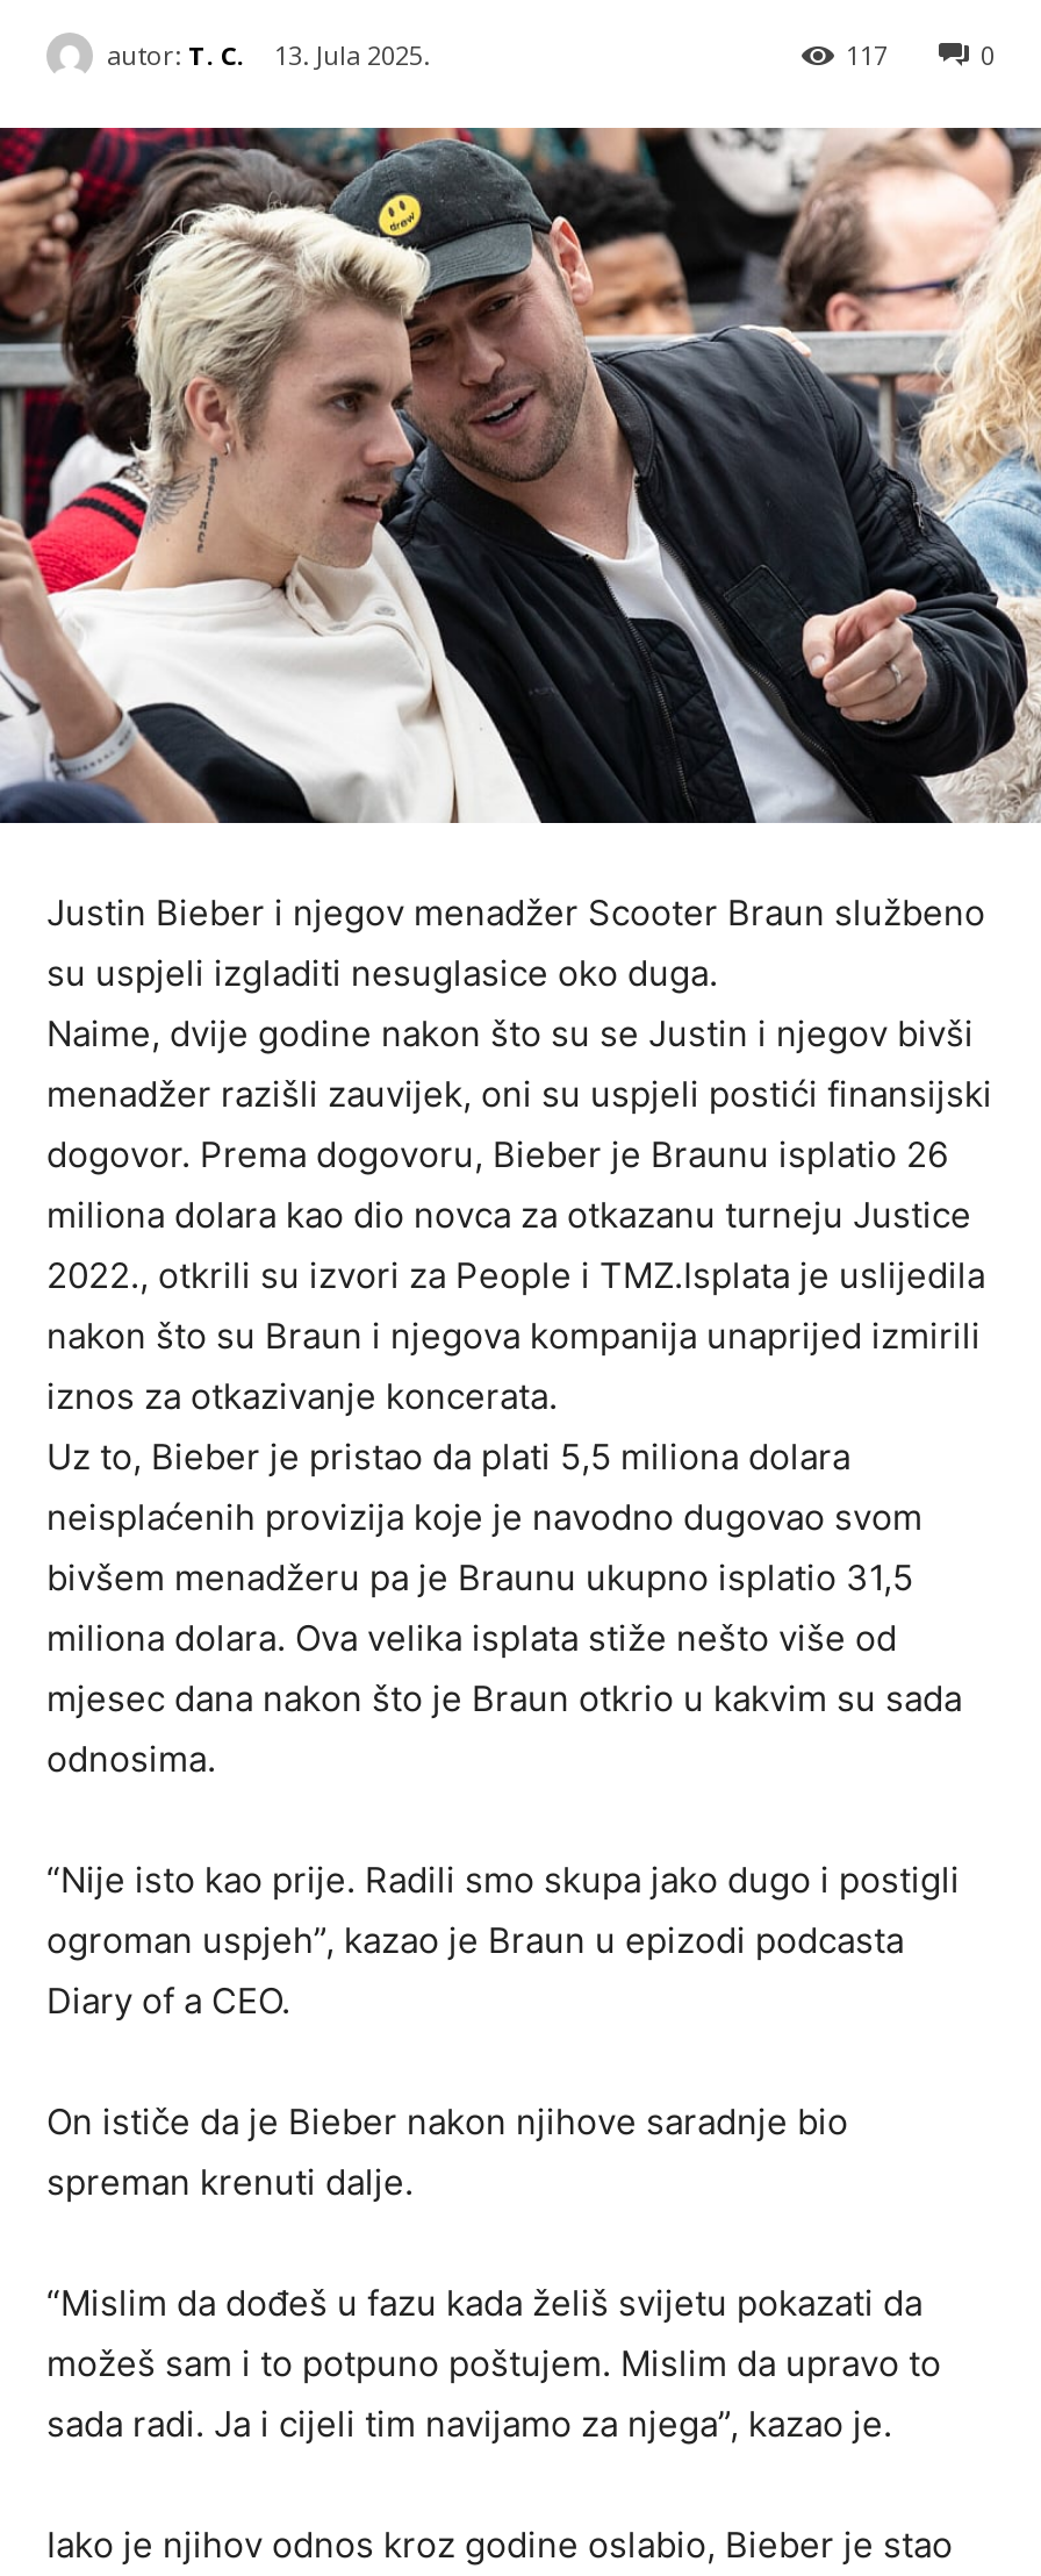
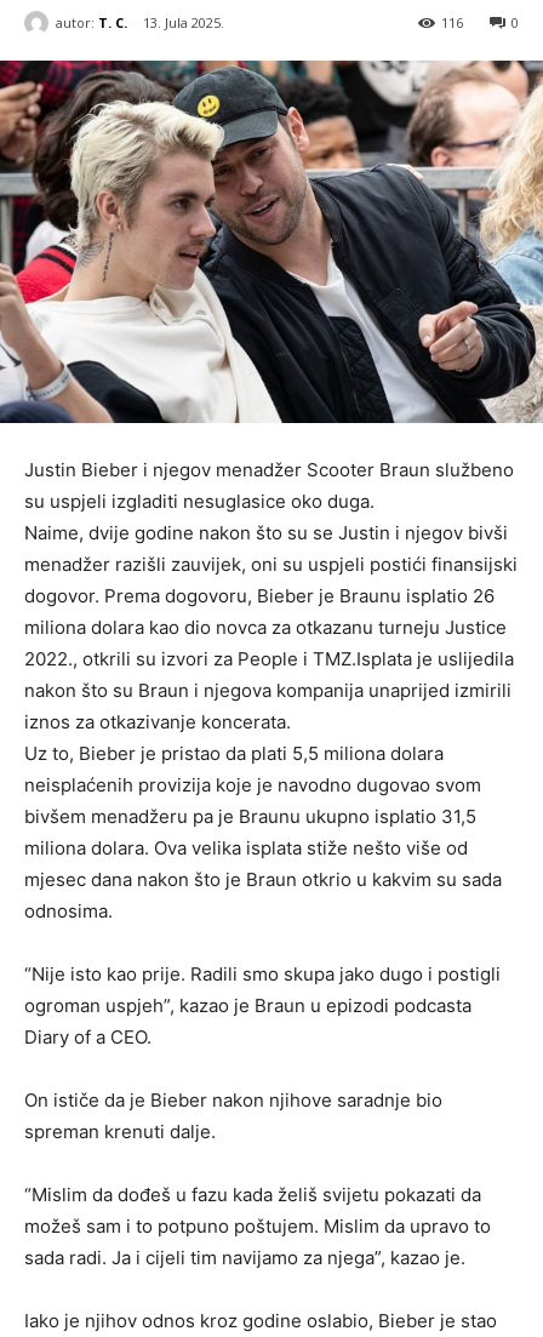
- 117
+ 116
